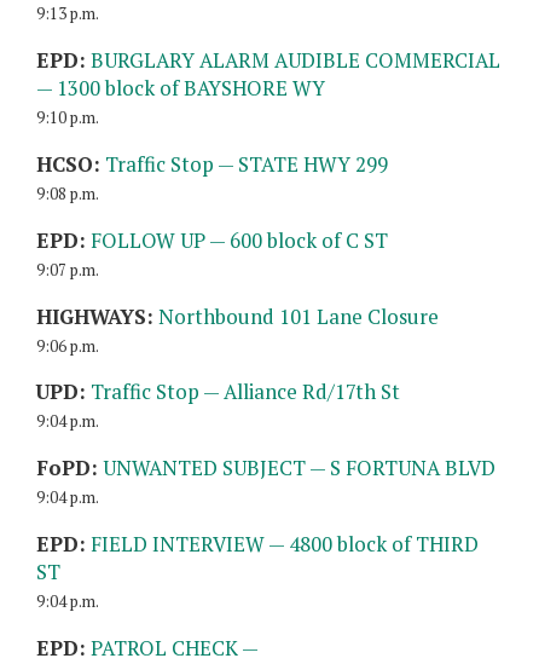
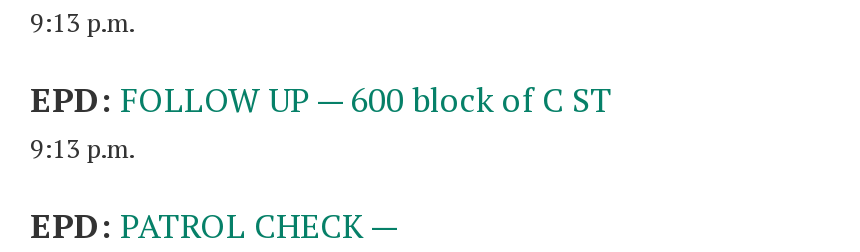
- EPD: BURGLARY ALARM AUDIBLE COMMERCIAL
- — 1300 block of BAYSHORE WY
- 9:10 p.m.
- HCSO: Traffic Stop — STATE HWY 299
- 9:08 p.m.

- 9:07 p.m.
- HIGHWAYS: Northbound 101 Lane Closure
- 9:06 p.m.
- UPD: Traffic Stop — Alliance Rd/17th St
- 9:04 p.m.
- FoPD: UNWANTED SUBJECT — S FORTUNA BLVD
- 9:04 p.m.
- EPD: FIELD INTERVIEW — 4800 block of THIRD
- ST
- 9:04 p.m.
+ 9:13 p.m.
